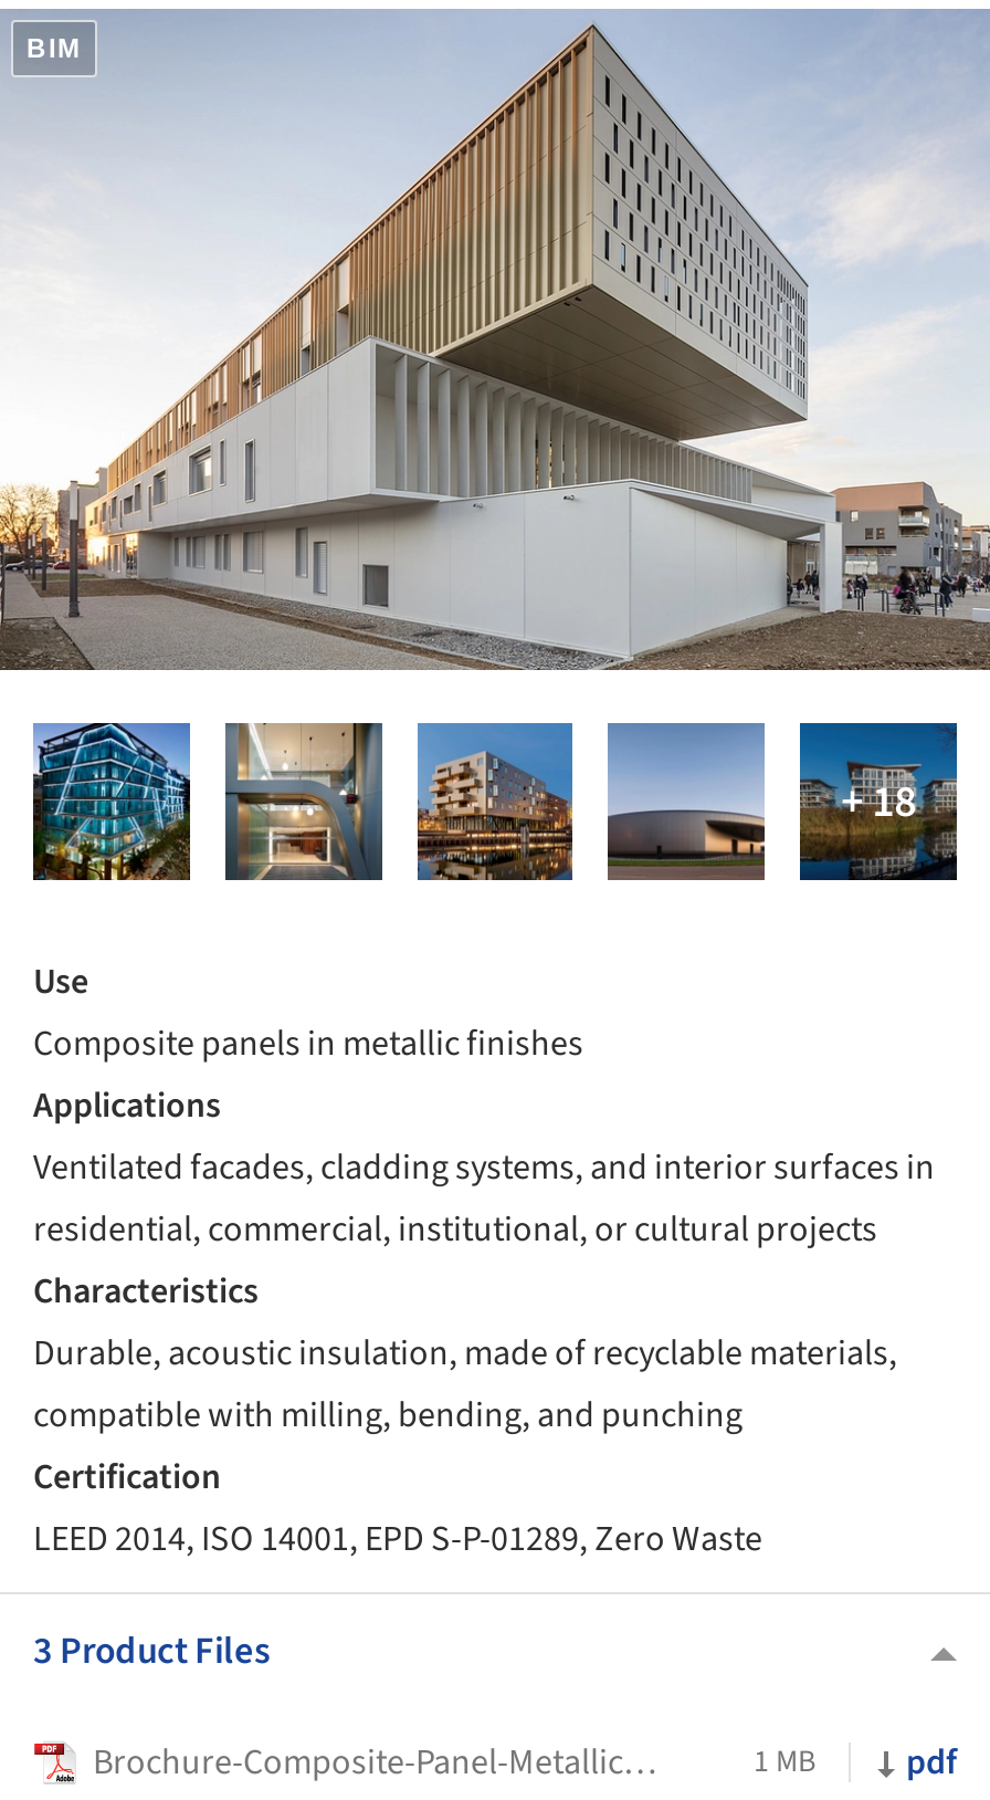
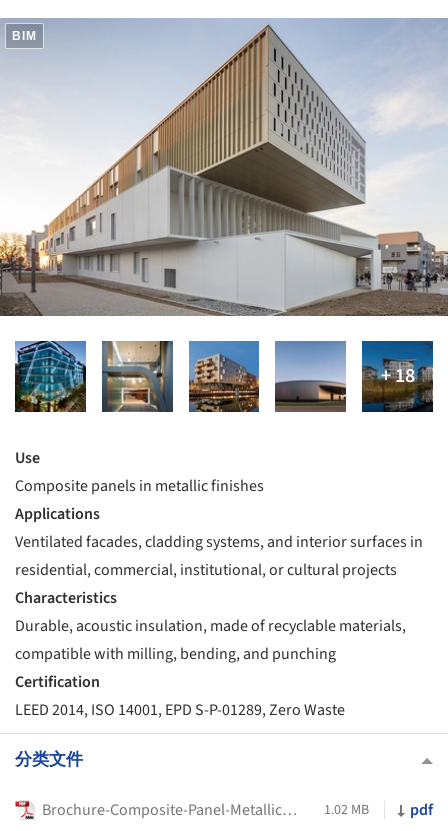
- 3 Product Files
+ 分类文件

- 1 MB
+ 1.02 MB
